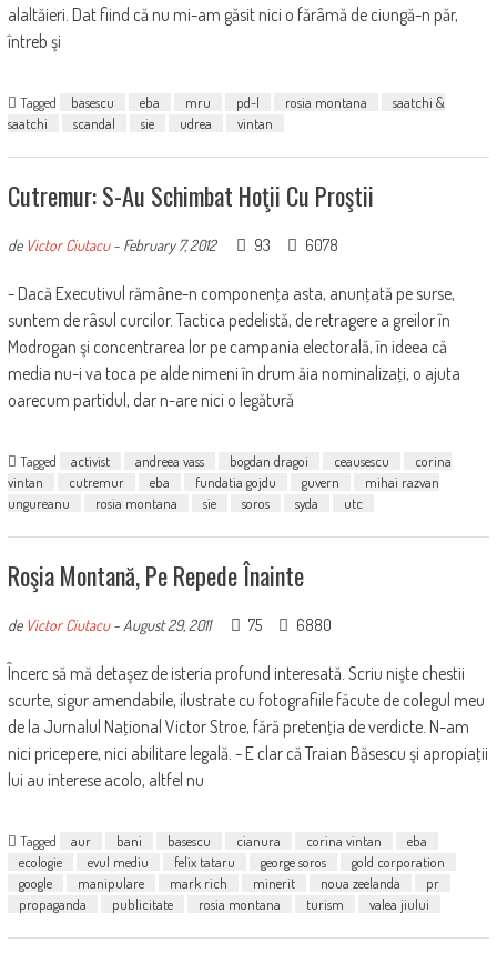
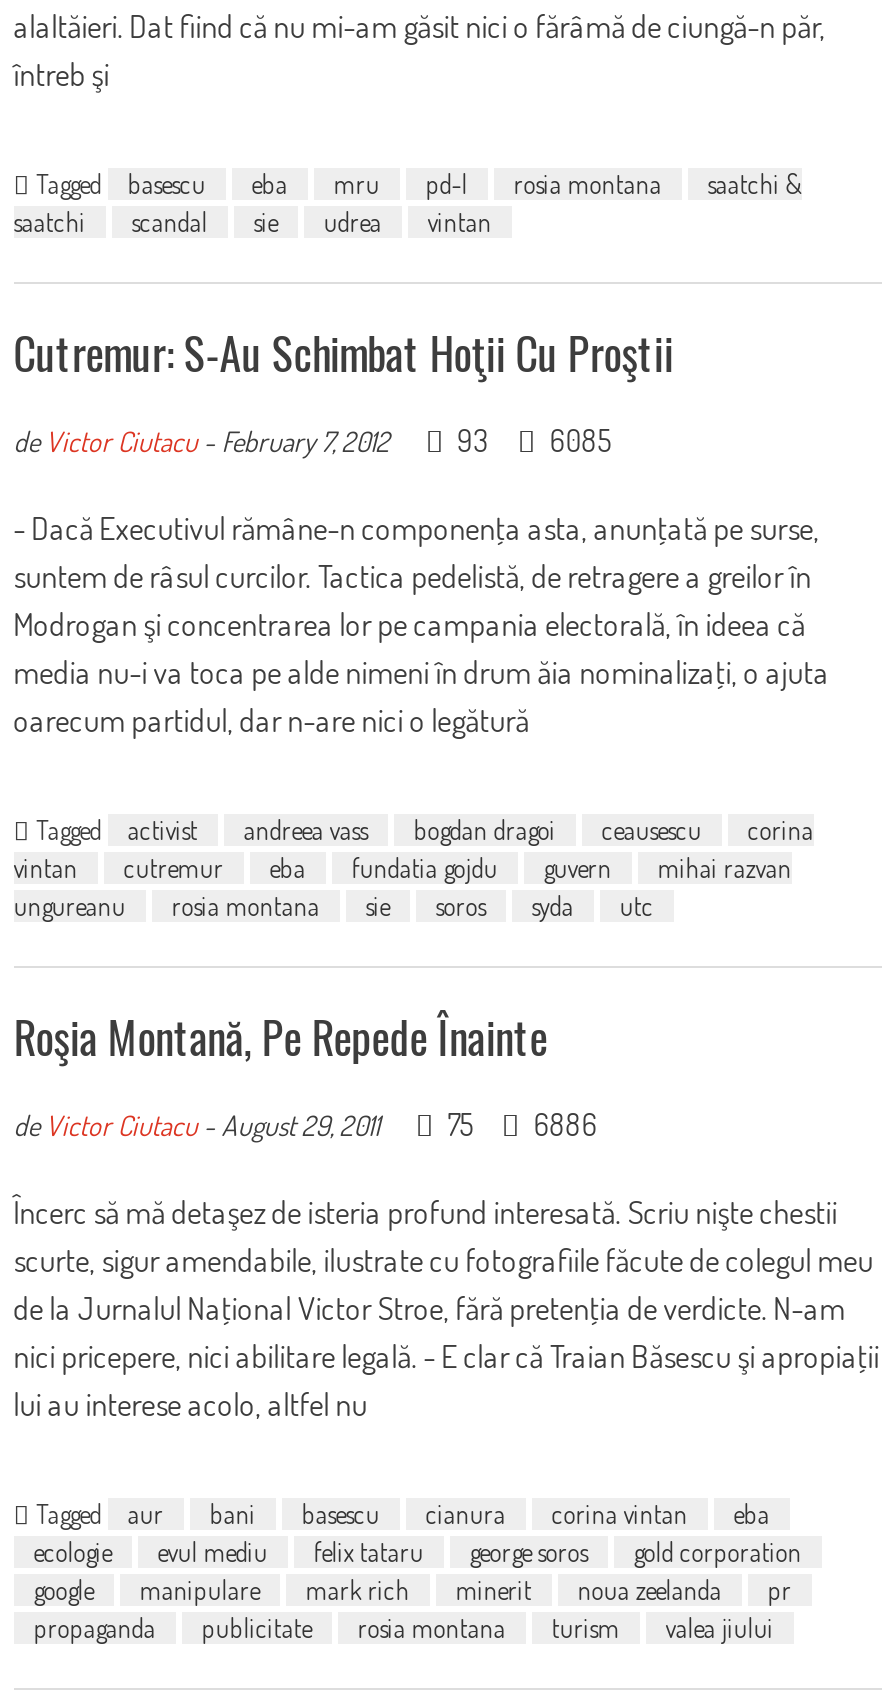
- de Victor Ciutacu - February 7, 2012 93 6078
+ de Victor Ciutacu - February 7, 2012 93 6085

- 6880
+ 6886
